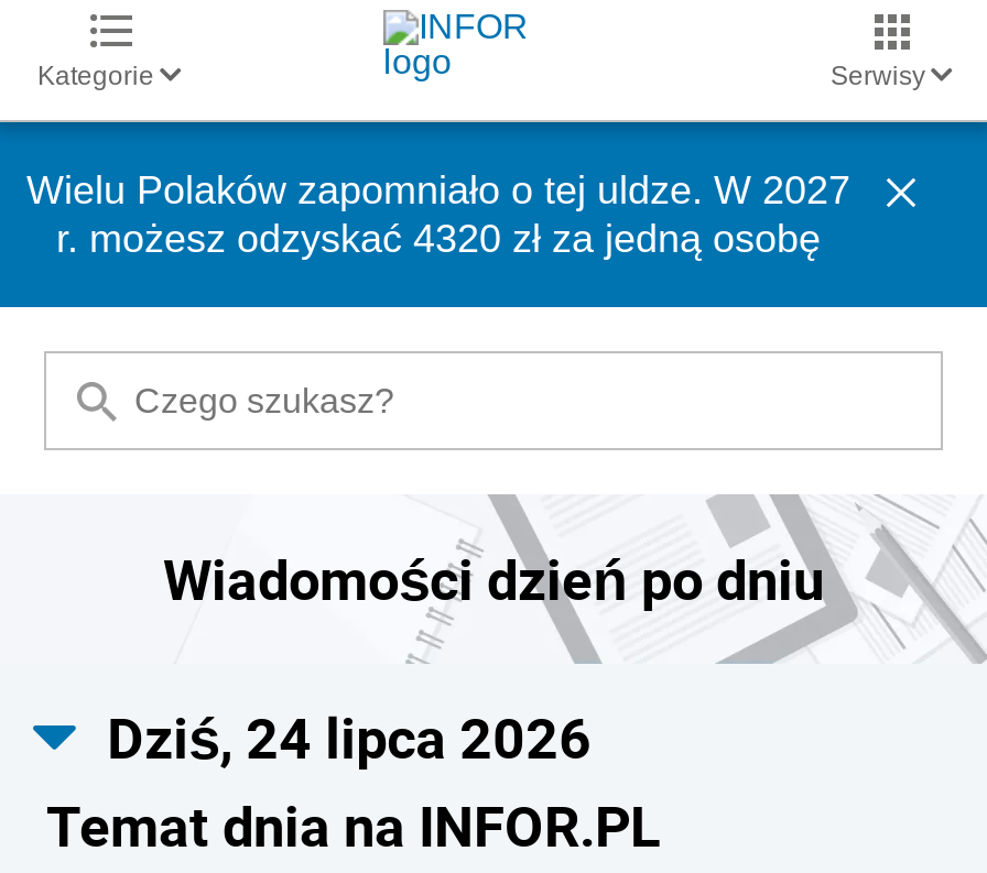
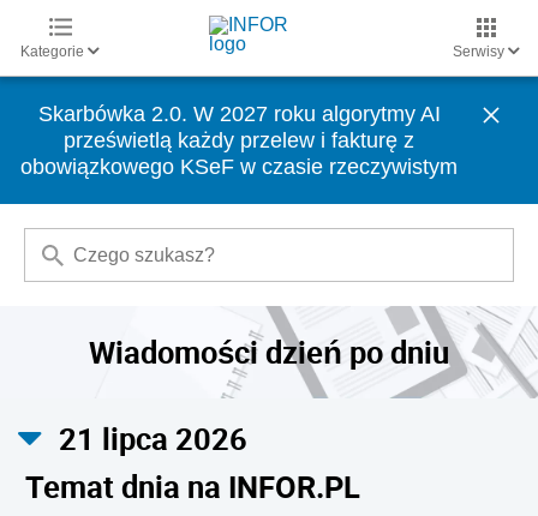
- Wielu Polaków zapomniało o tej uldze. W 2027
- r. możesz odzyskać 4320 zł za jedną osobę
+ Skarbówka 2.0. W 2027 roku algorytmy AI
+ prześwietlą każdy przelew i fakturę z
+ obowiązkowego KSeF w czasie rzeczywistym

- Dziś, 24 lipca 2026
+ 21 lipca 2026
